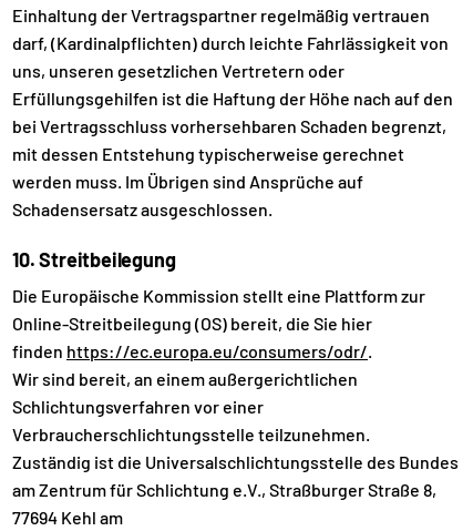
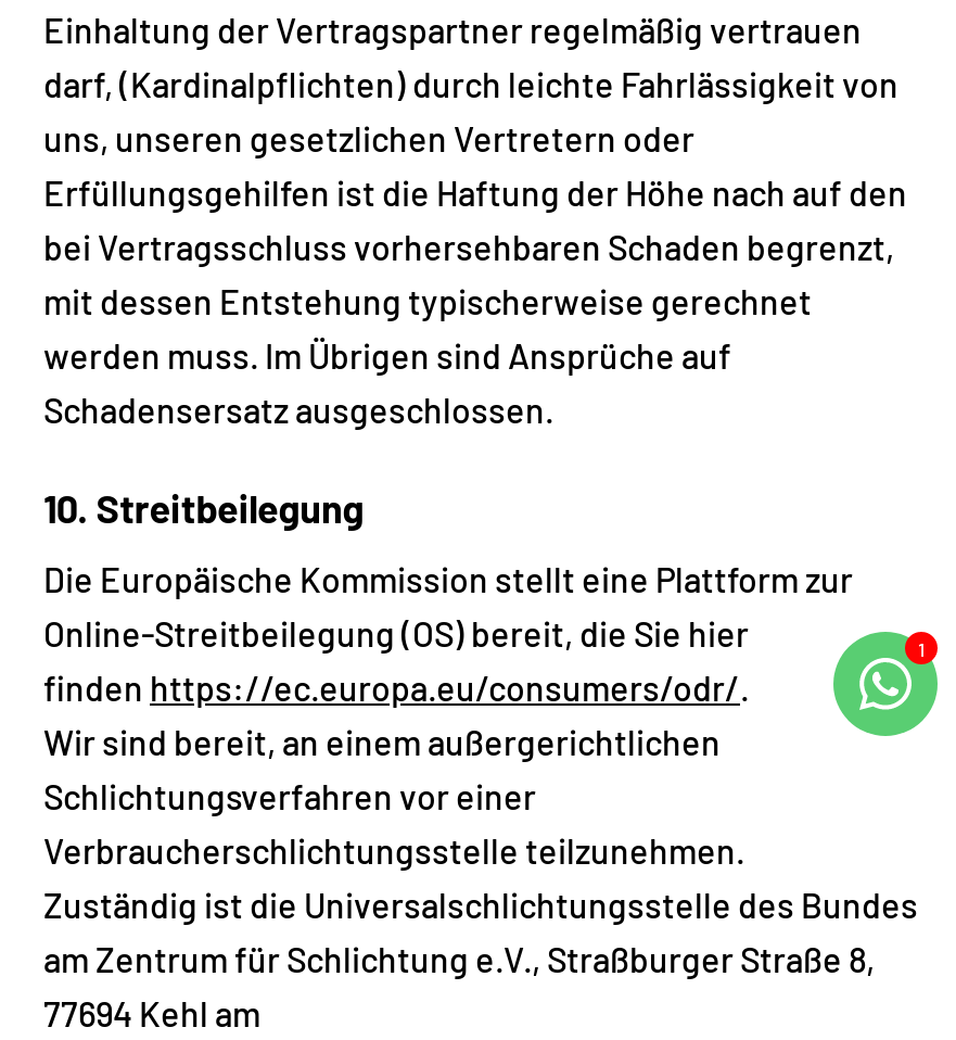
+ [image]
